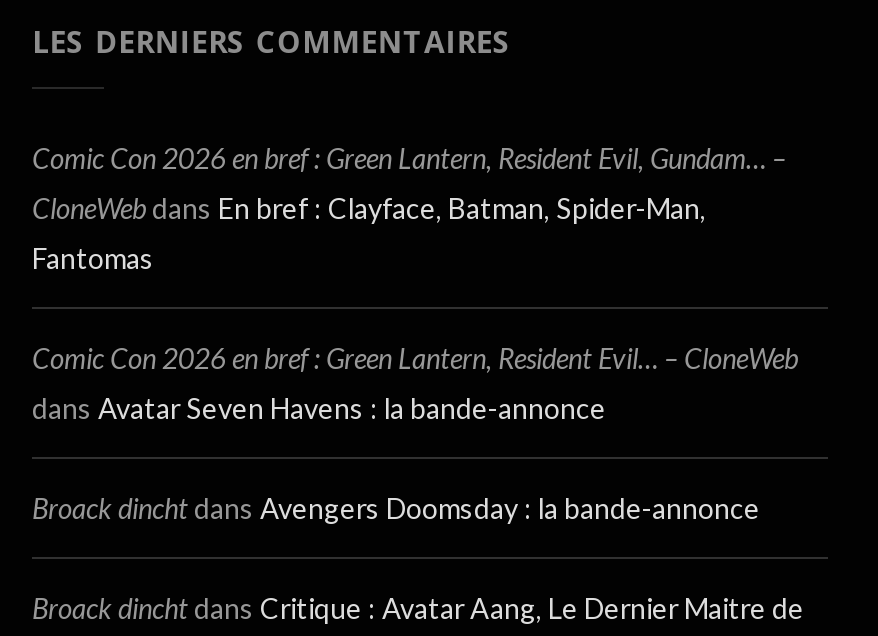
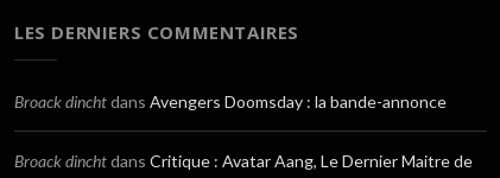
- Comic Con 2026 en bref : Green Lantern, Resident Evil, Gundam… –
- CloneWeb dans En bref : Clayface, Batman, Spider-Man,
- Fantomas
- Comic Con 2026 en bref : Green Lantern, Resident Evil… – CloneWeb
- dans Avatar Seven Havens : la bande-annonce
